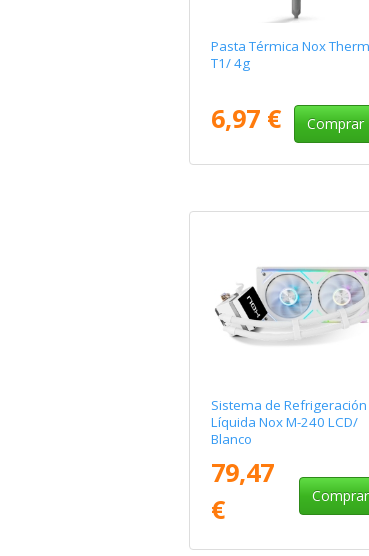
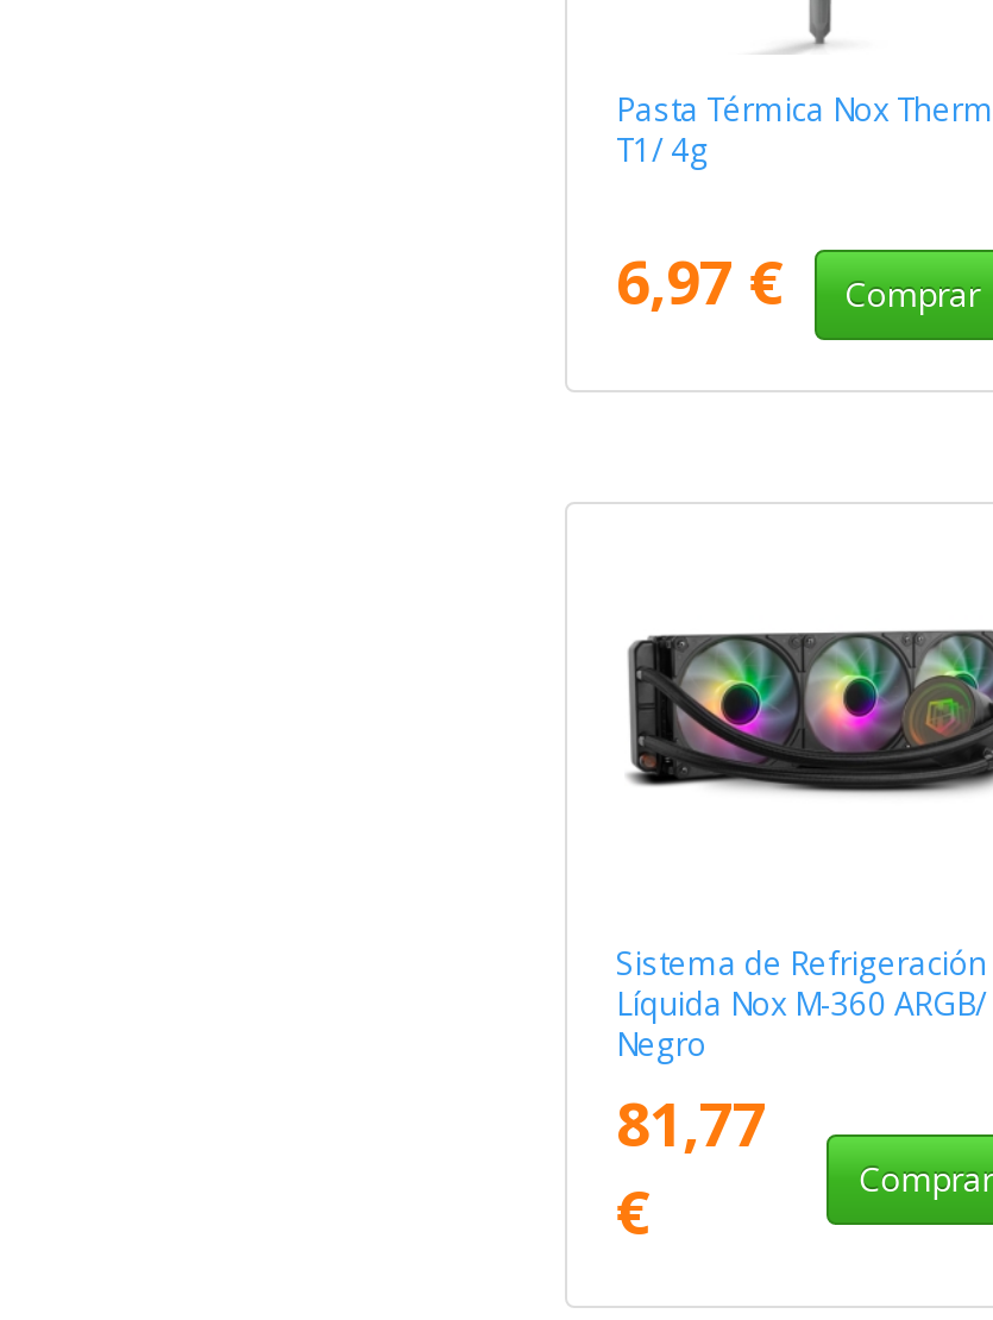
- [image]
+ [image]

- Líquida Nox M-240 LCD/
- Blanco
- 79,47
+ Líquida Nox M-360 ARGB/
+ Negro
+ 81,77
